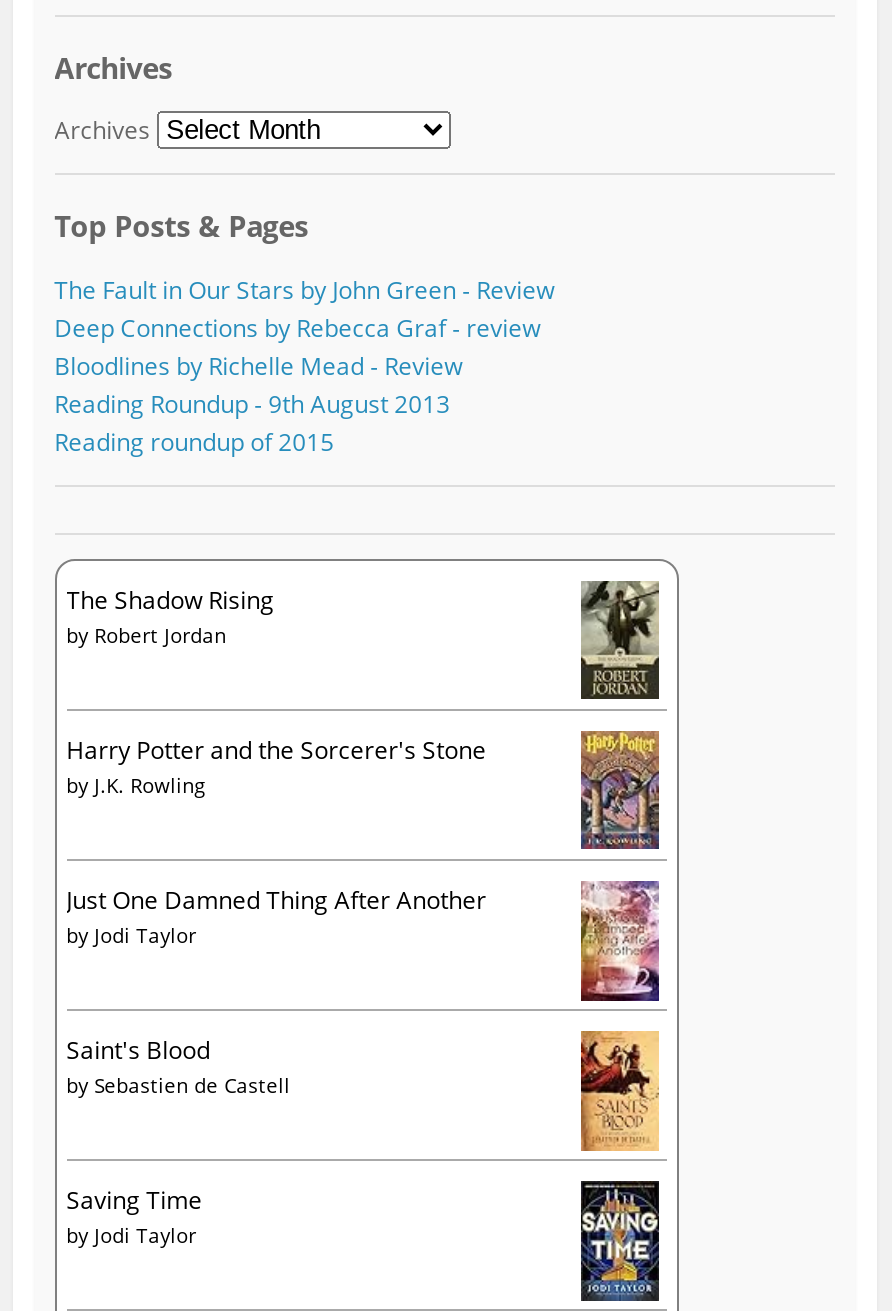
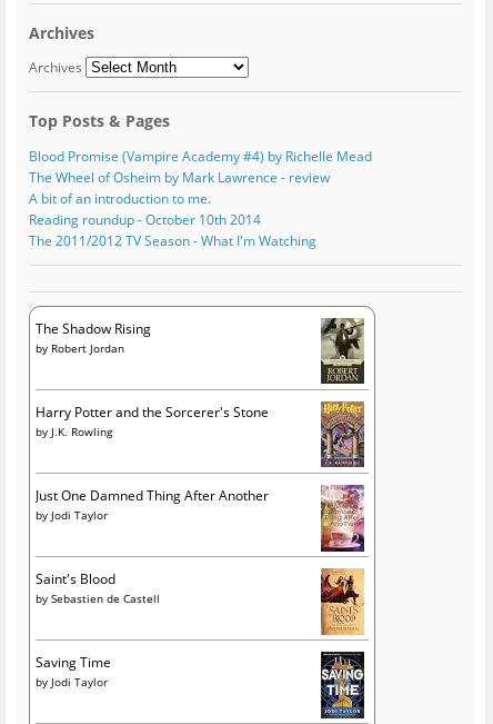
- The Fault in Our Stars by John Green - Review
- Deep Connections by Rebecca Graf - review
- Bloodlines by Richelle Mead - Review
- Reading Roundup - 9th August 2013
- Reading roundup of 2015
+ Blood Promise (Vampire Academy #4) by Richelle Mead
+ The Wheel of Osheim by Mark Lawrence - review
+ A bit of an introduction to me.
+ Reading roundup - October 10th 2014
+ The 2011/2012 TV Season - What I'm Watching
